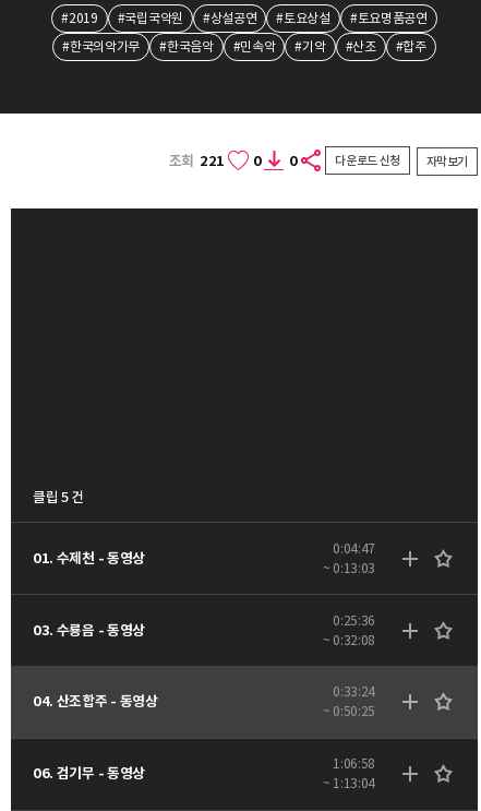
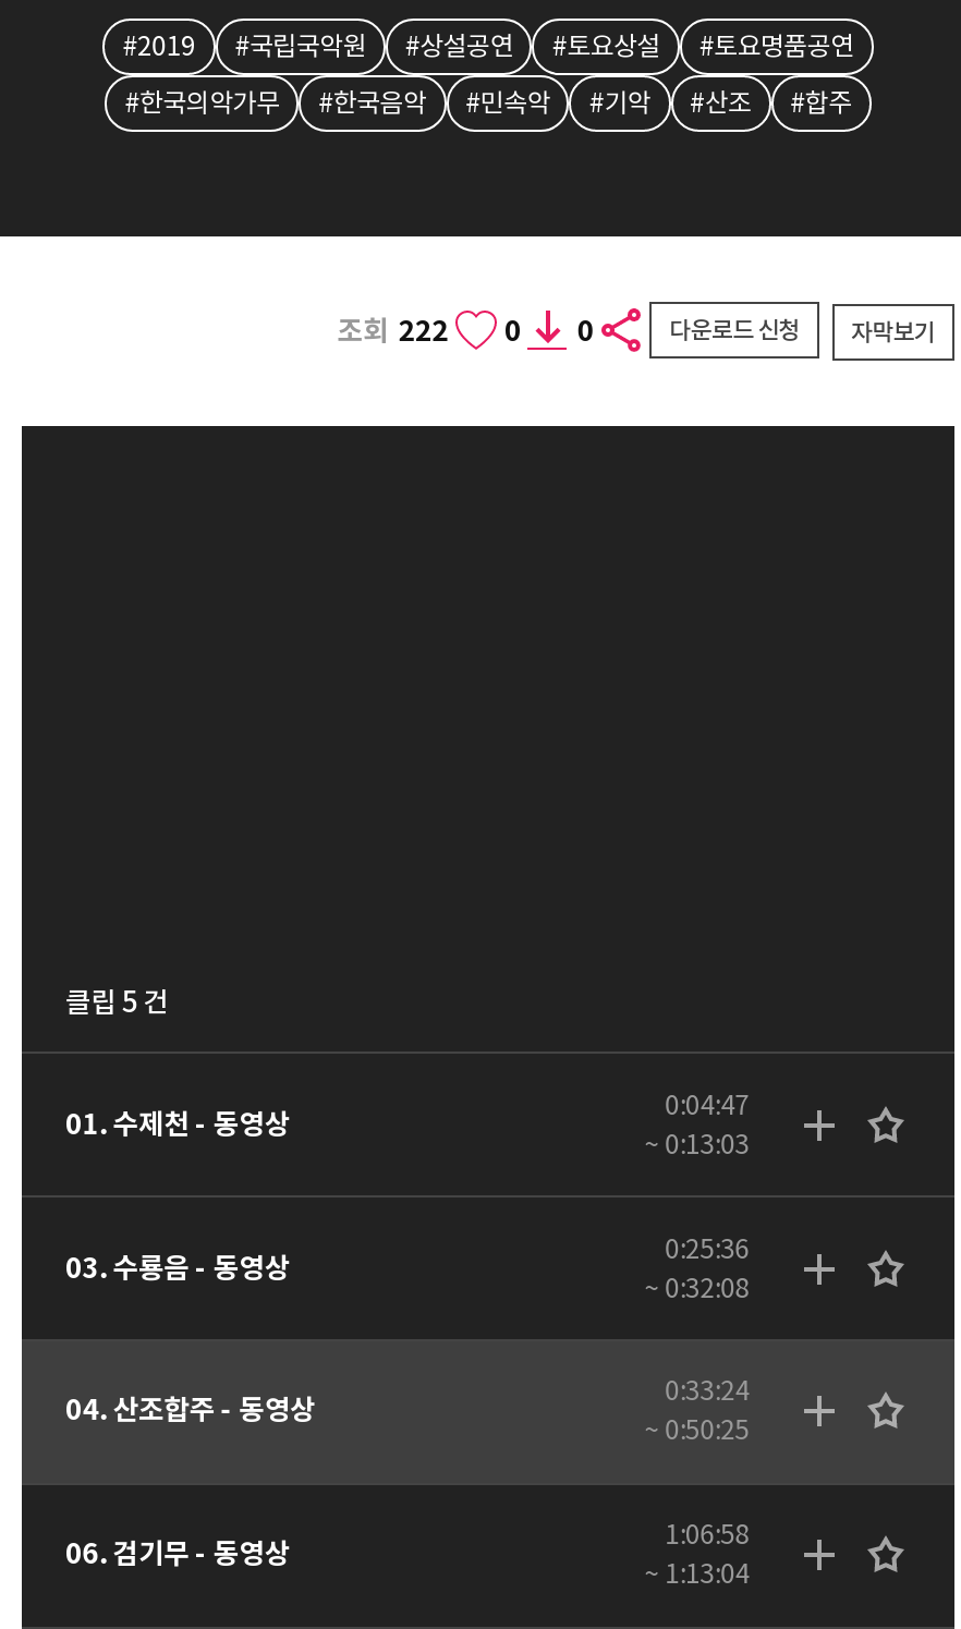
- 조회 221 0 0
+ 조회 222 0 0
